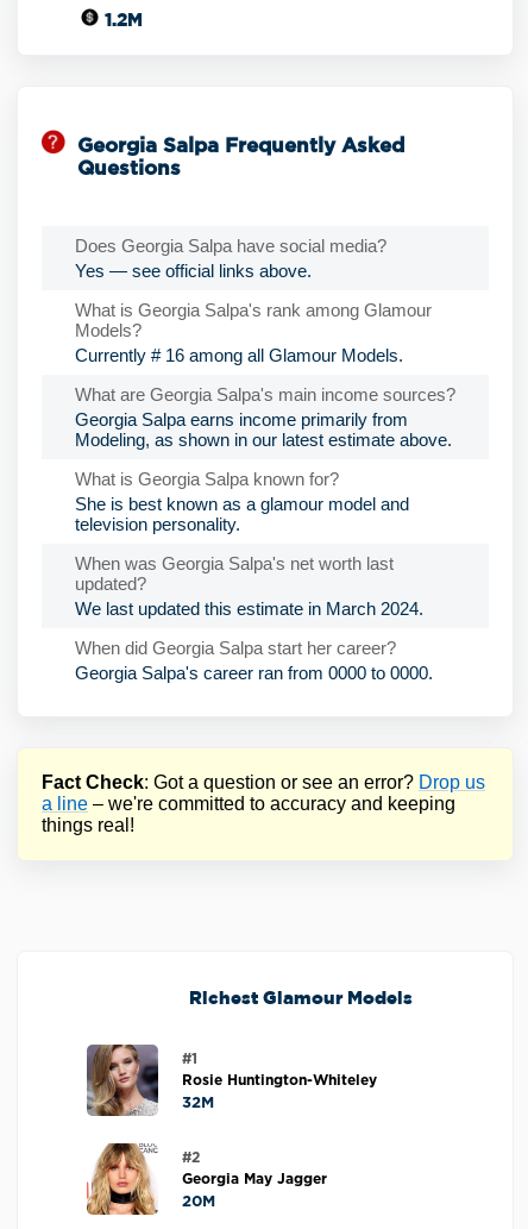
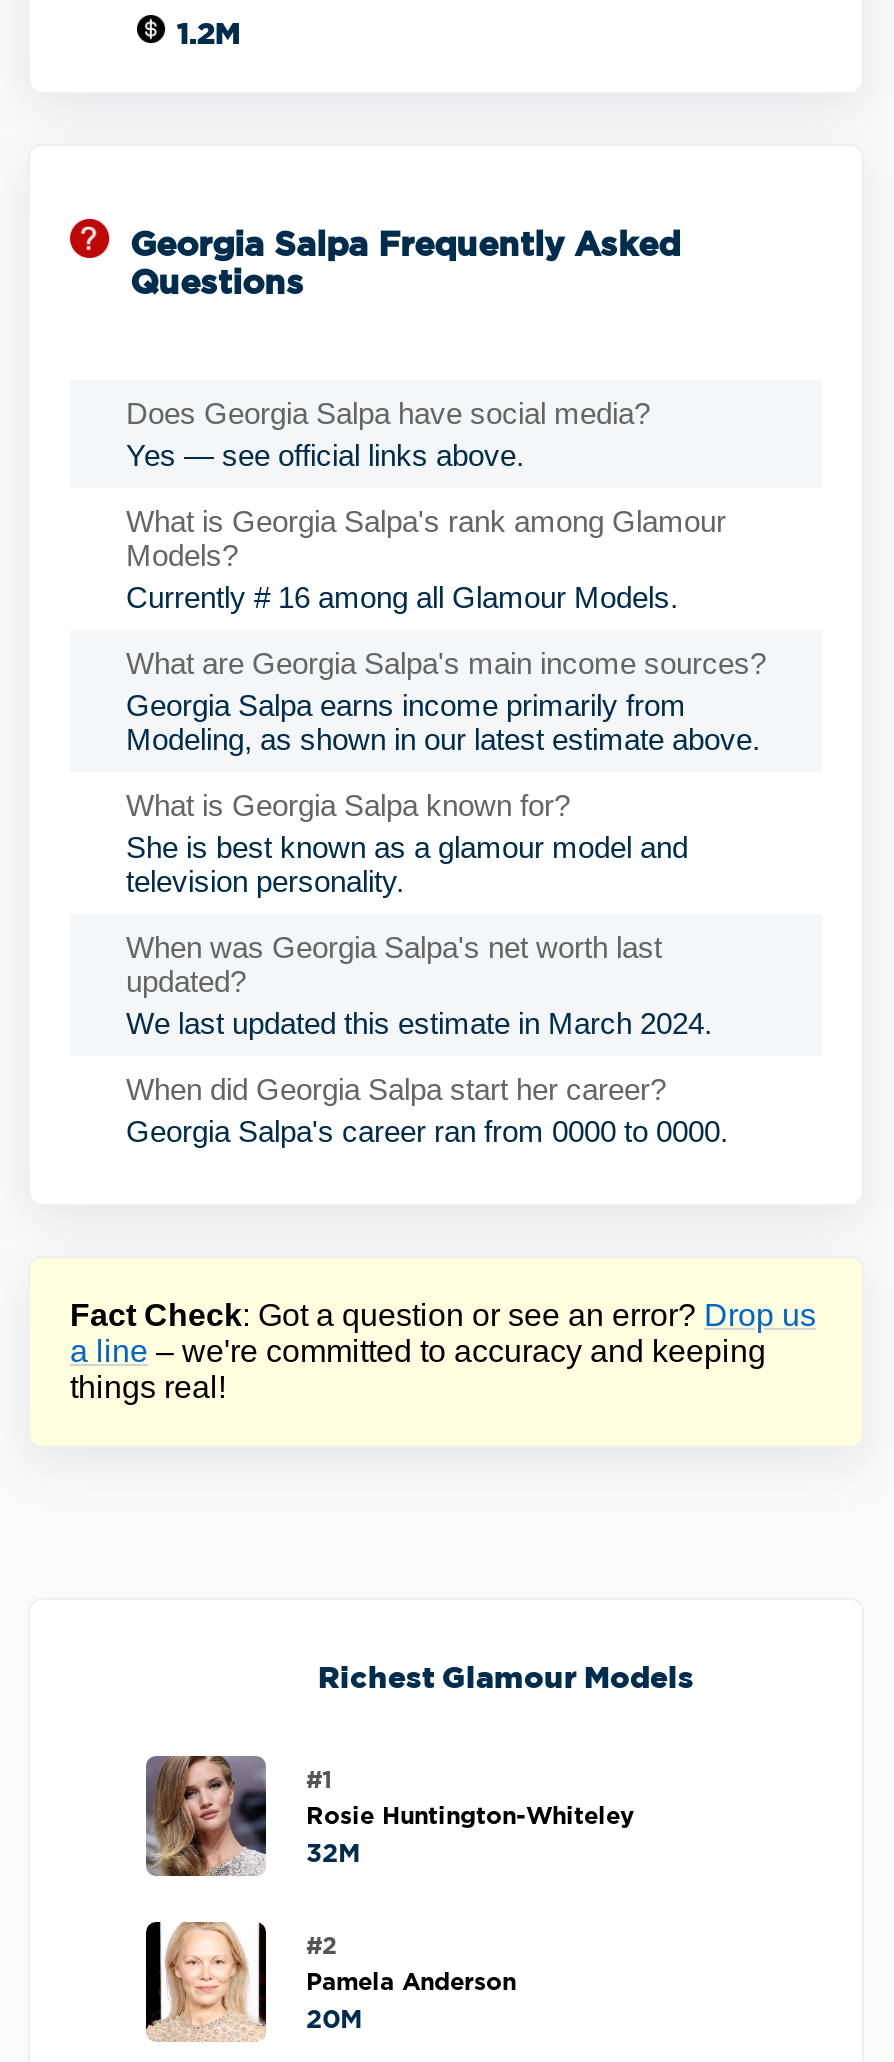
- [image]
- Georgia May Jagger
+ [image]
+ Pamela Anderson
